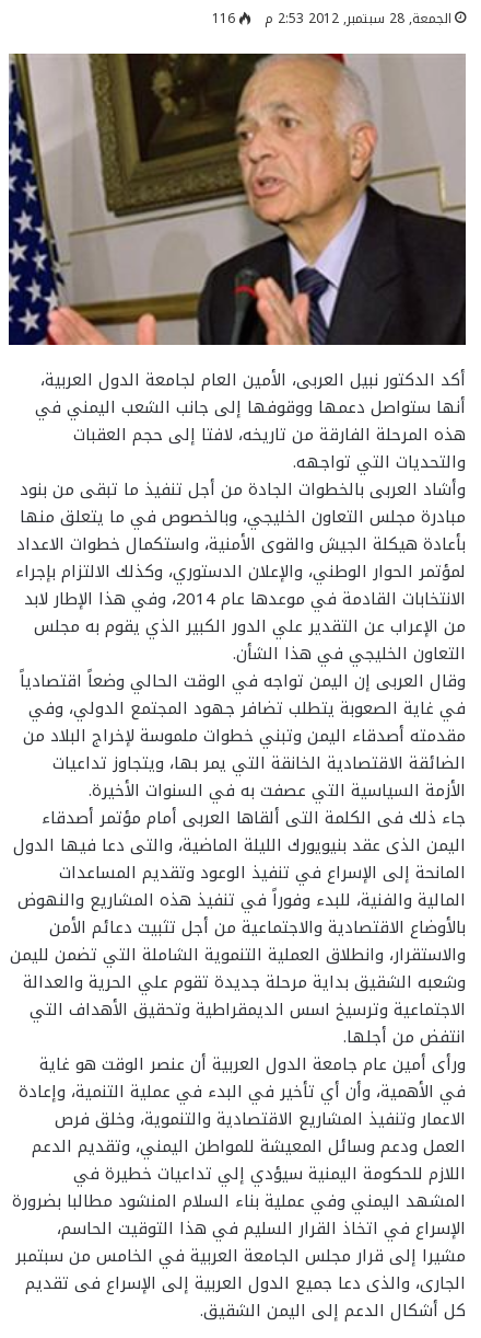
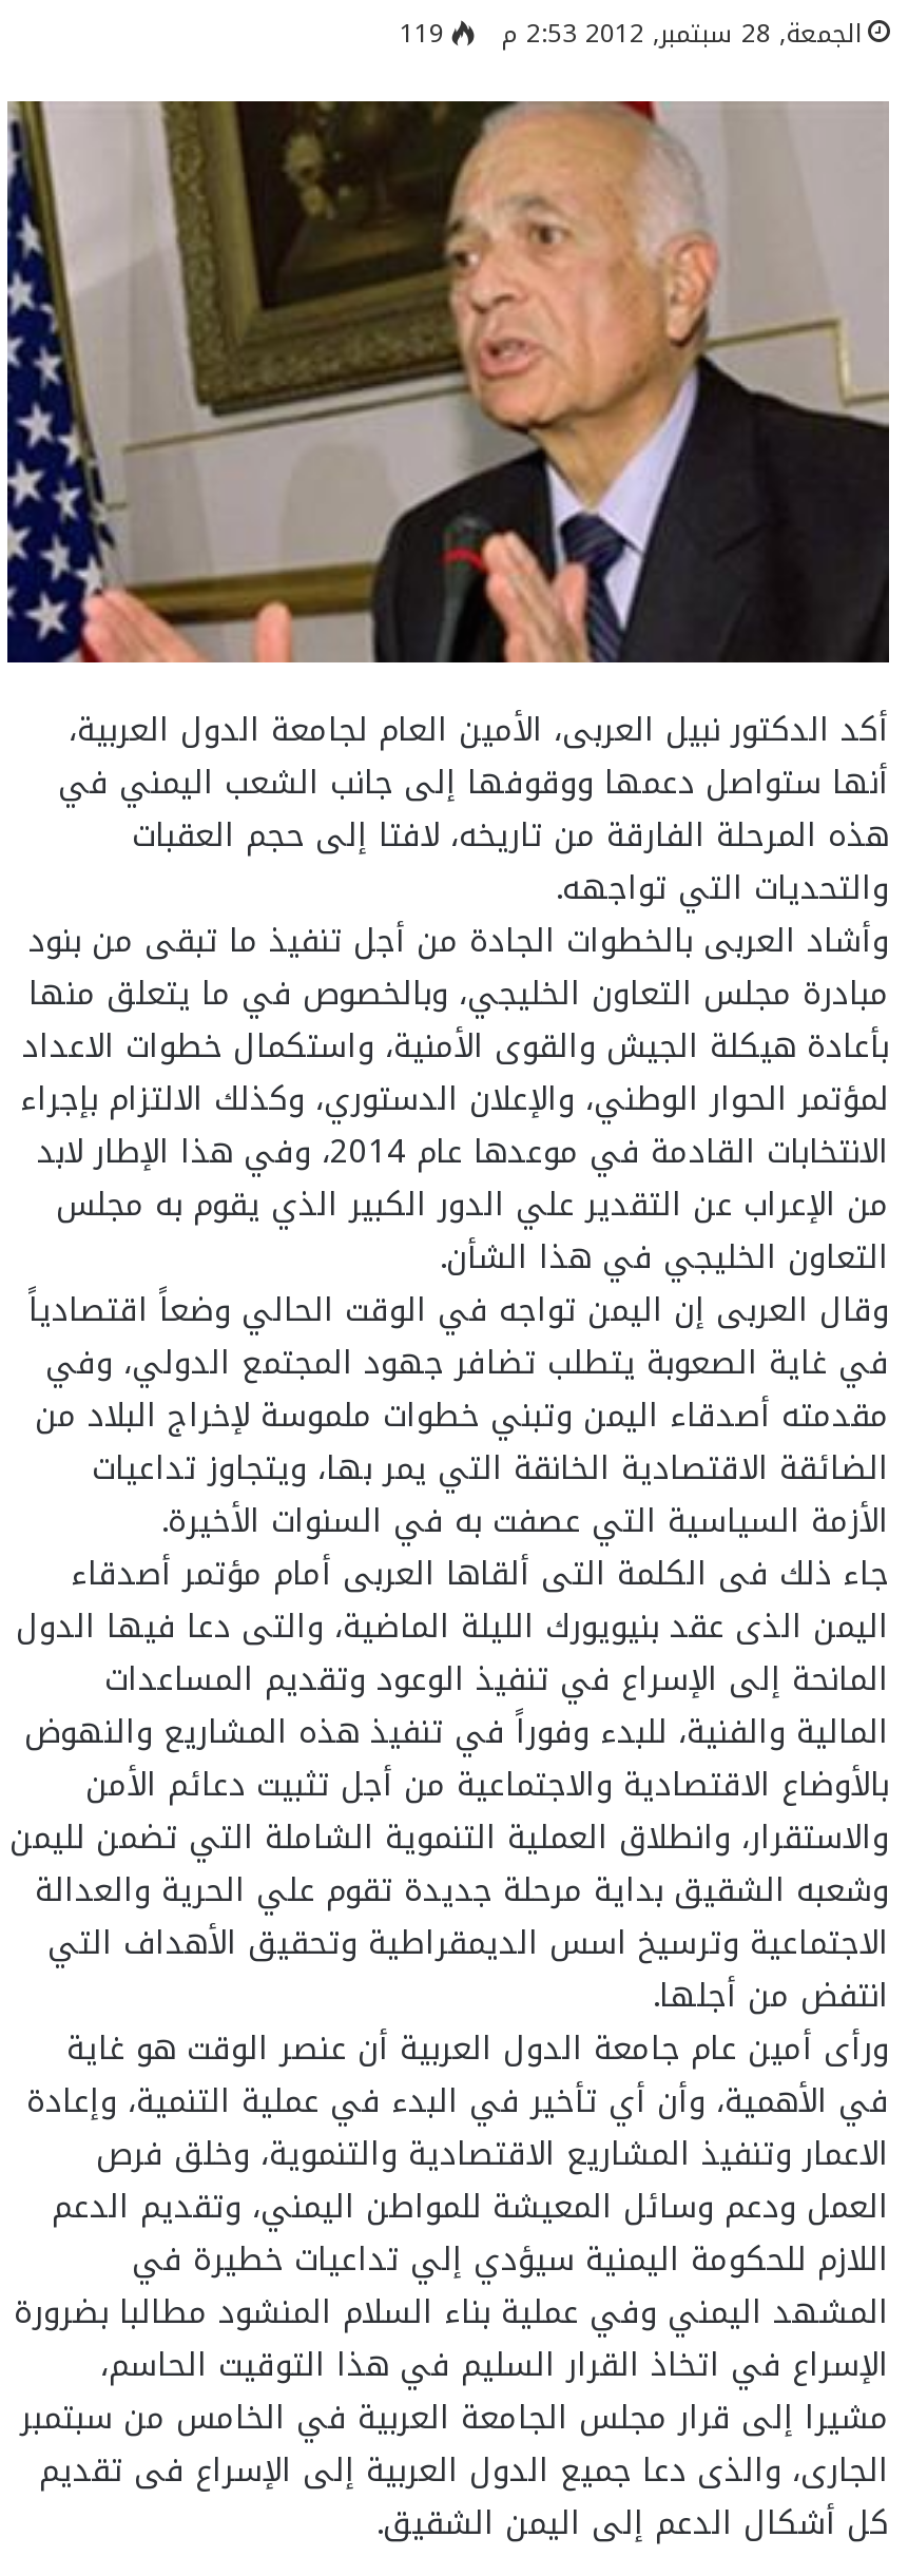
- 116
+ 119
